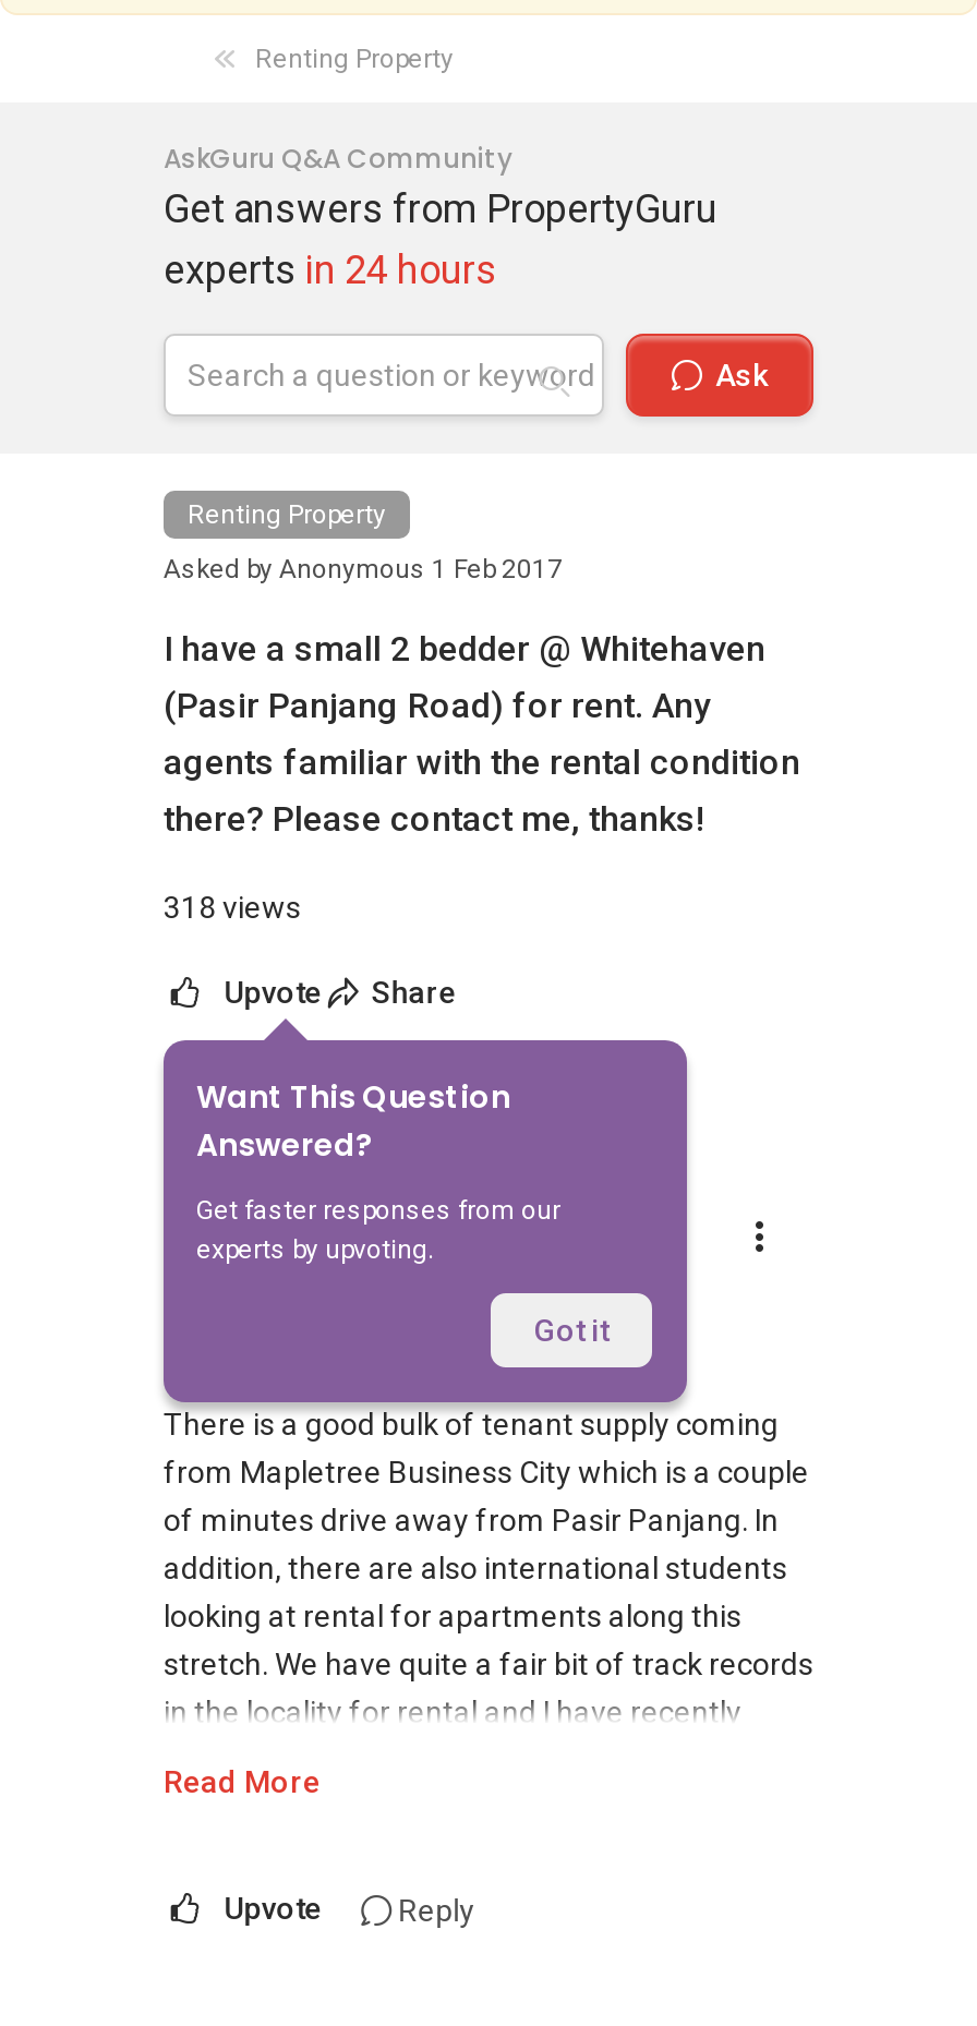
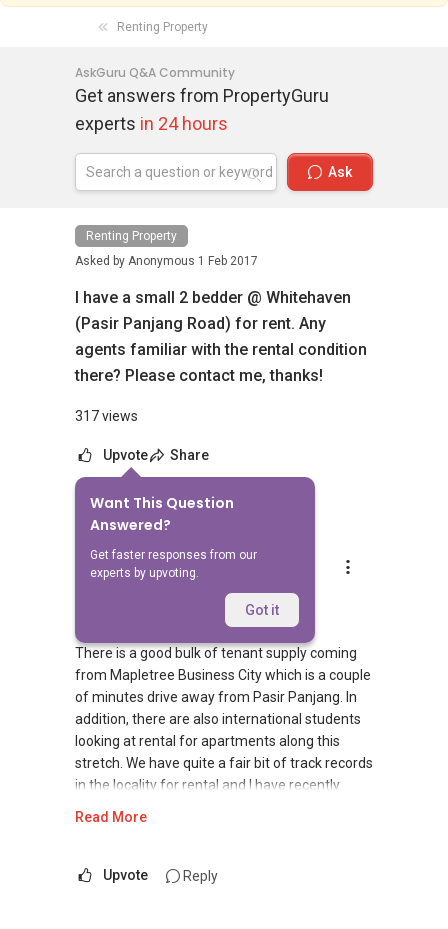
- 318 views
+ 317 views
